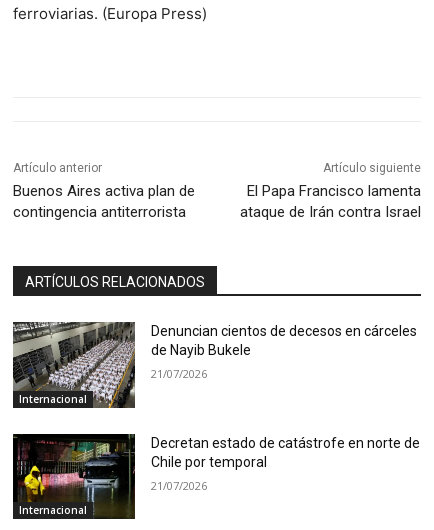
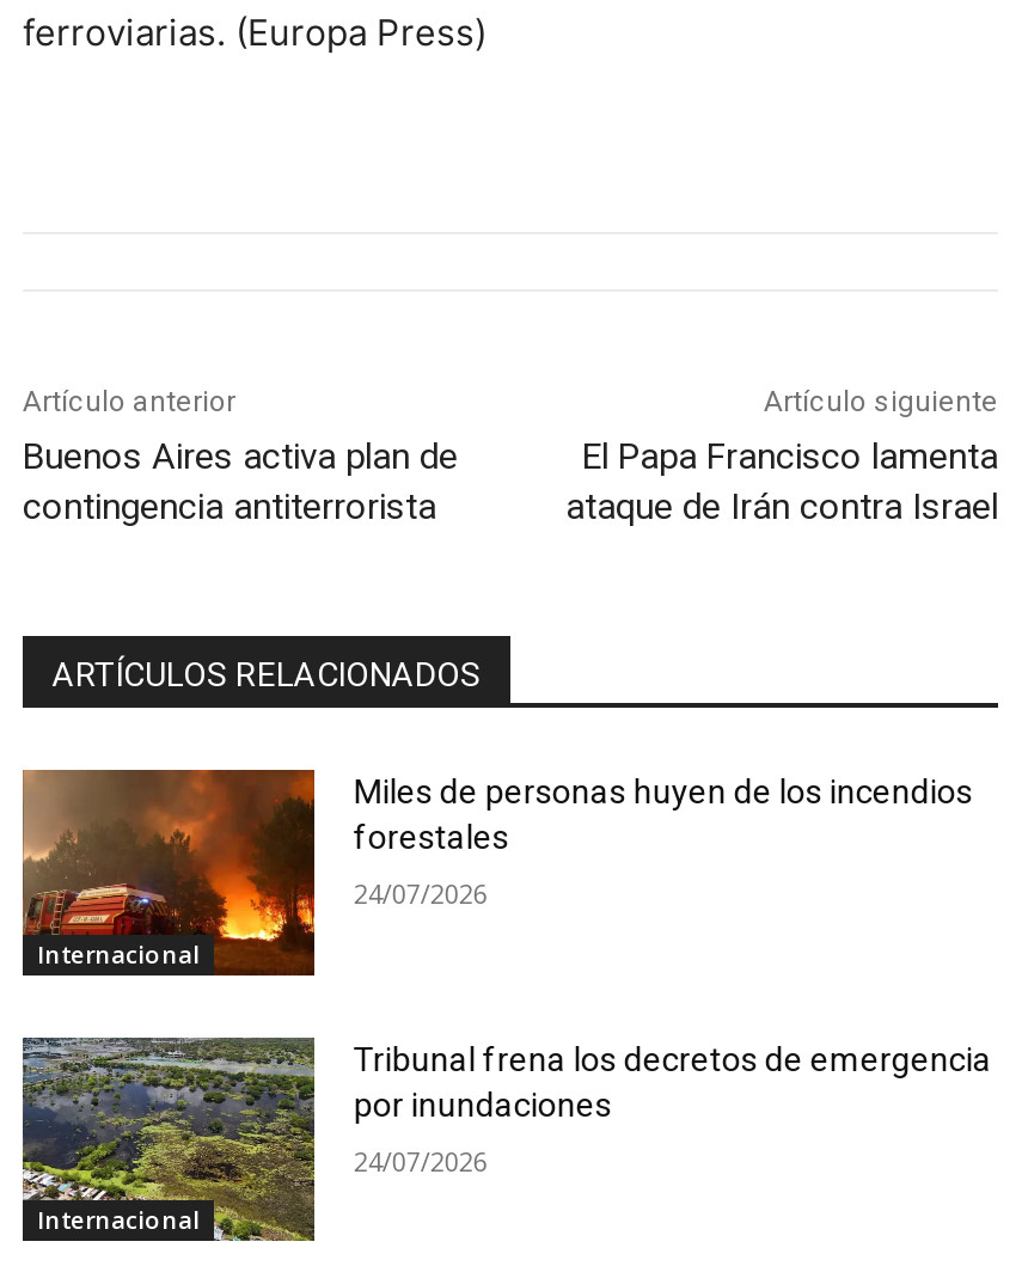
- [image]
- Denuncian cientos de decesos en cárceles
- de Nayib Bukele
+ [image]
+ Miles de personas huyen de los incendios
+ forestales

- 21/07/2026
+ 24/07/2026

- [image]
- Decretan estado de catástrofe en norte de
- Chile por temporal
+ [image]
+ Tribunal frena los decretos de emergencia
+ por inundaciones

- 21/07/2026
+ 24/07/2026
